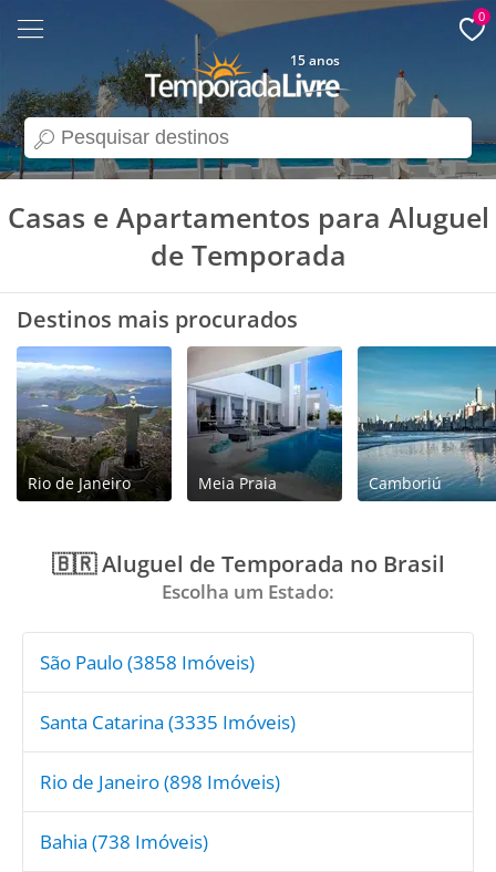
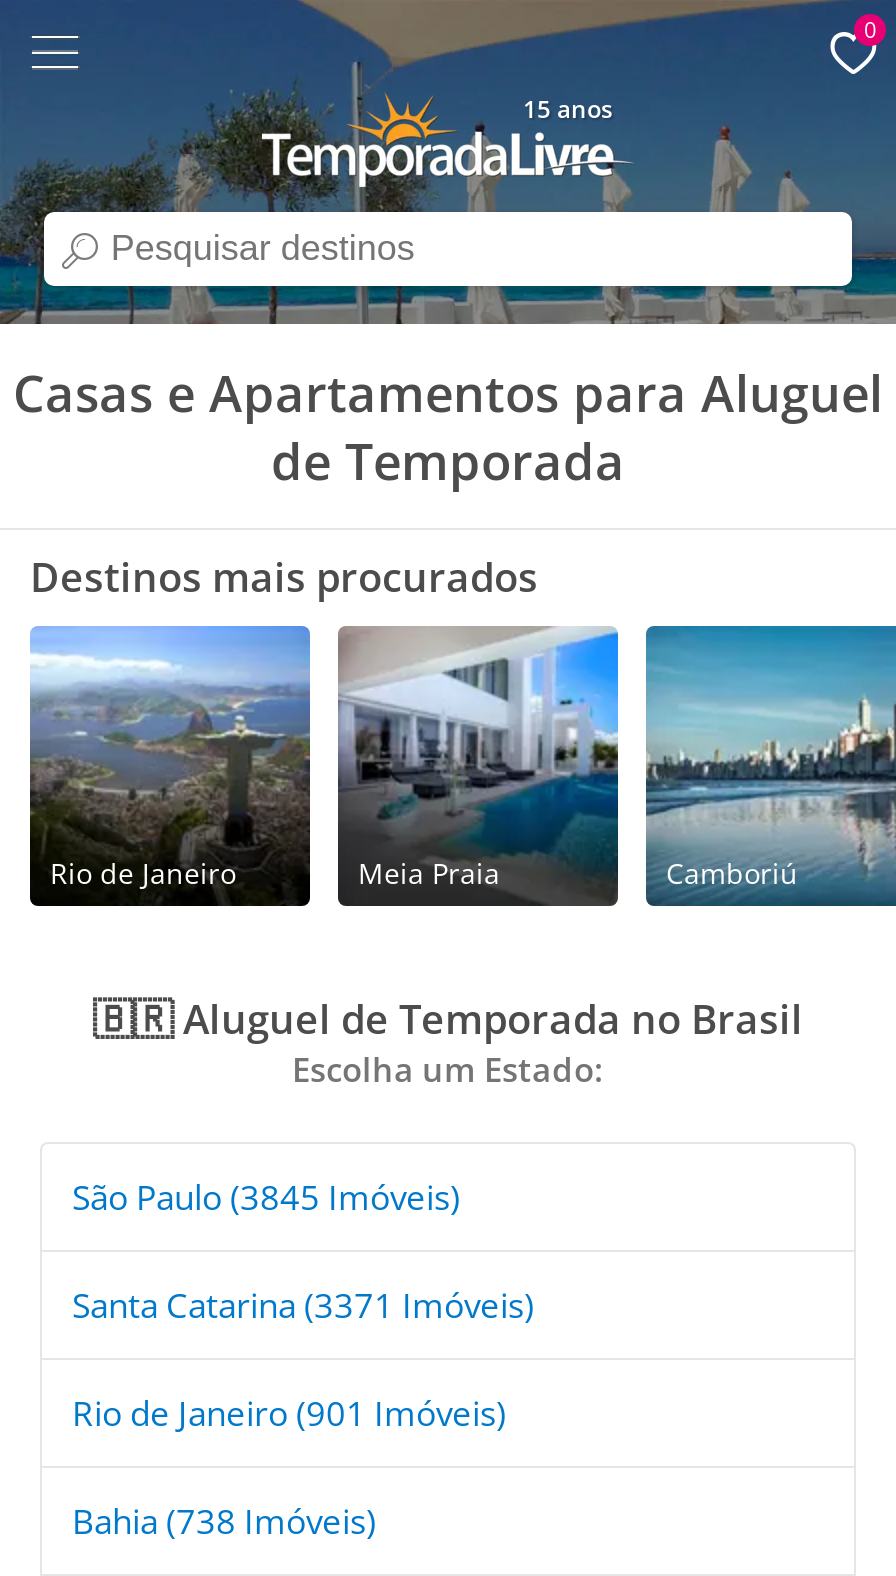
- São Paulo (3858 Imóveis)
+ São Paulo (3845 Imóveis)

- Santa Catarina (3335 Imóveis)
+ Santa Catarina (3371 Imóveis)

- Rio de Janeiro (898 Imóveis)
+ Rio de Janeiro (901 Imóveis)
